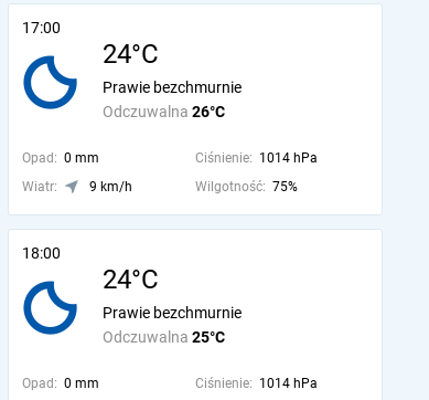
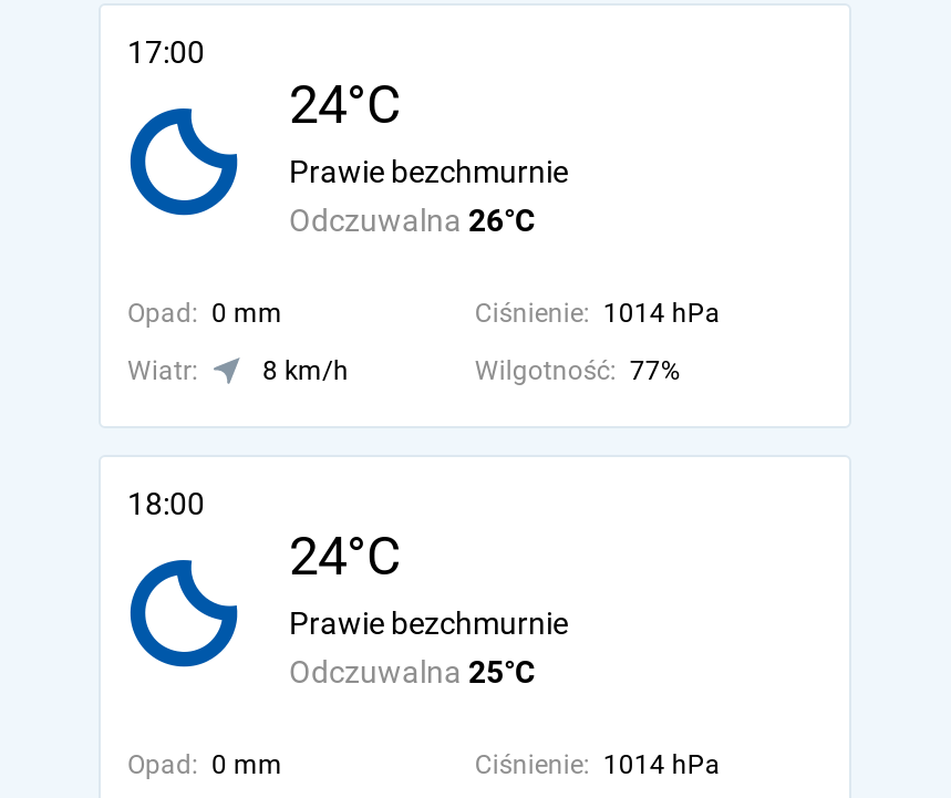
- 9 km/h
+ 8 km/h

- Wilgotność: 75%
+ Wilgotność: 77%
